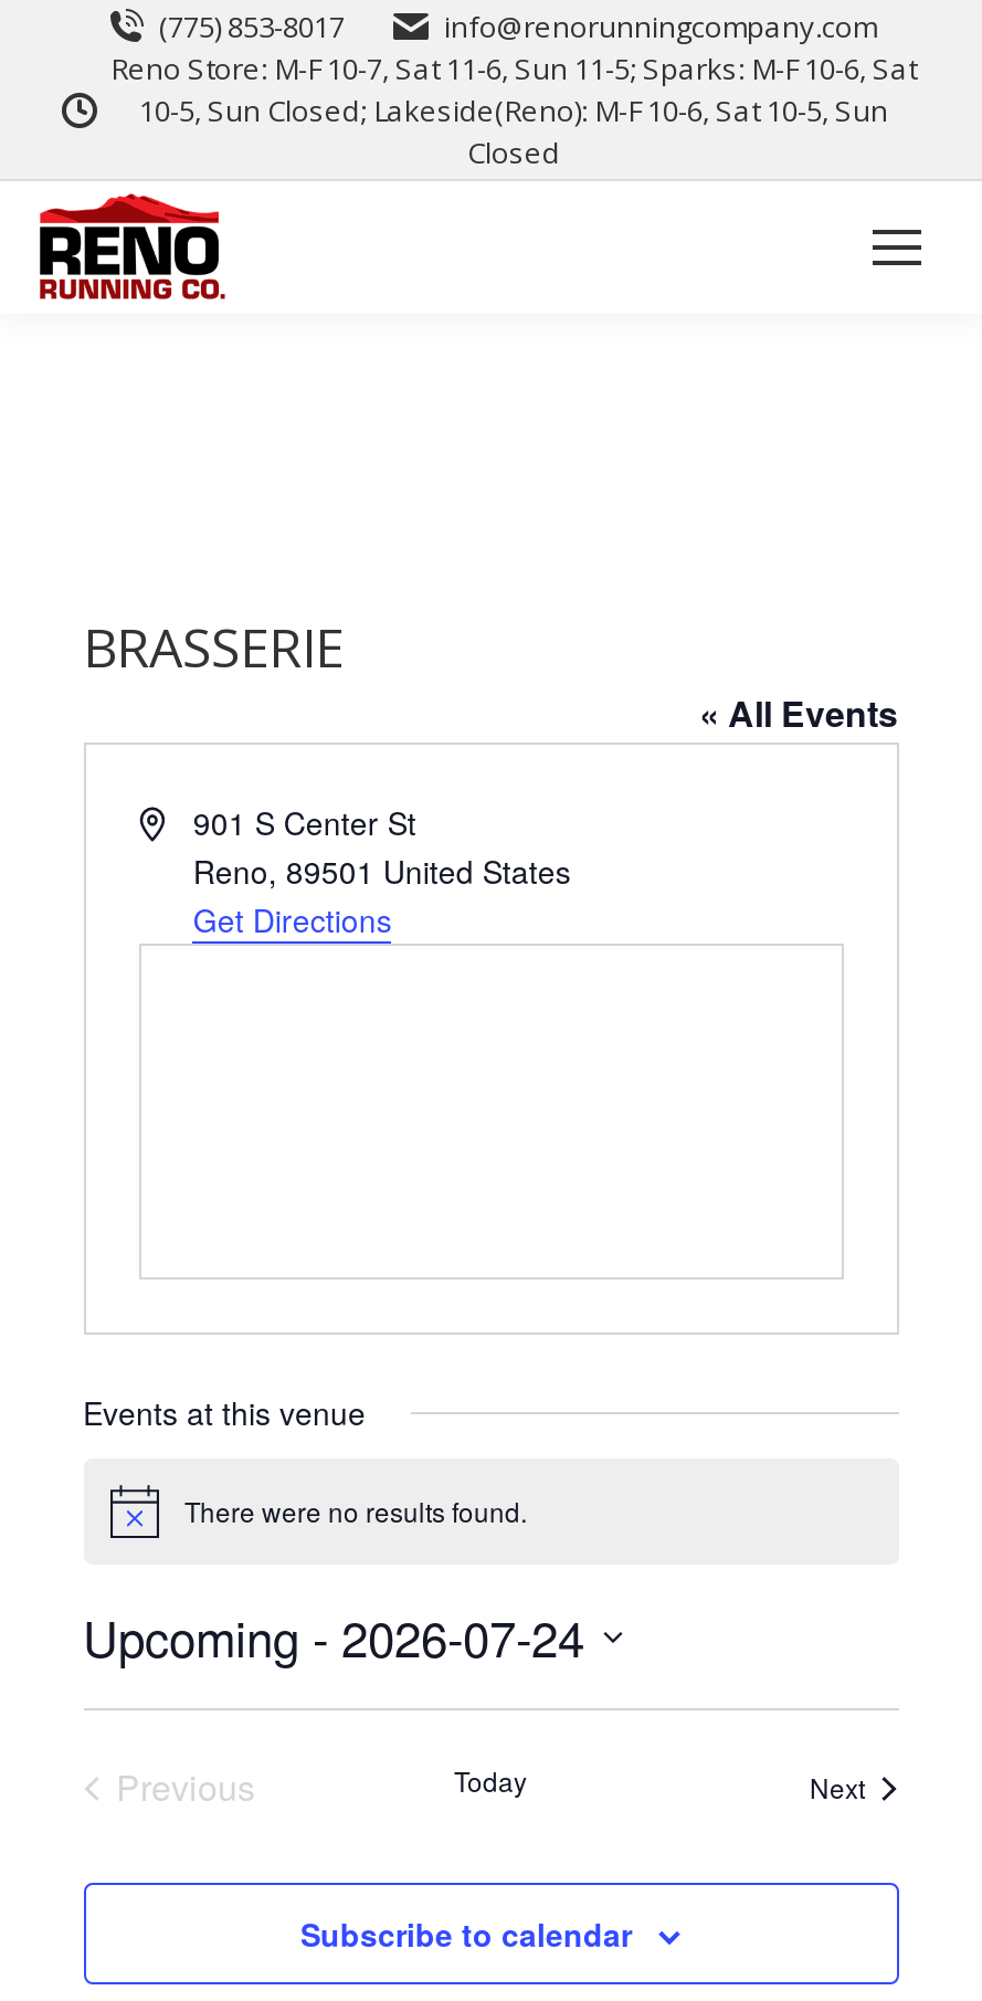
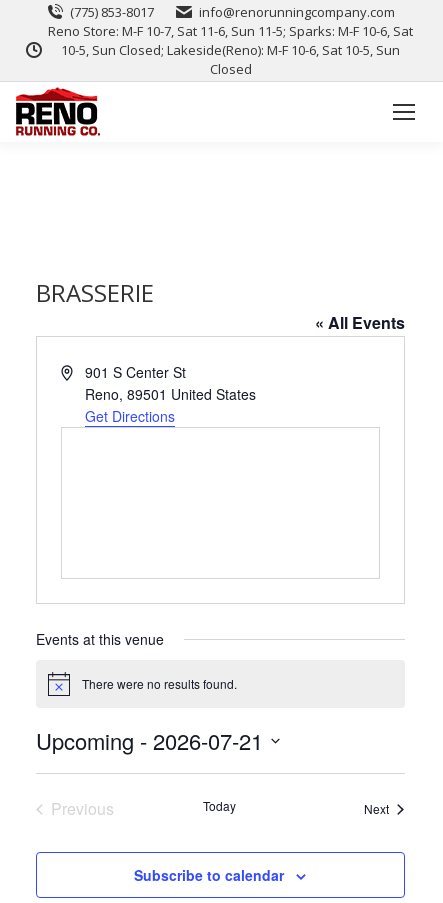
- Upcoming - 2026-07-24
+ Upcoming - 2026-07-21
